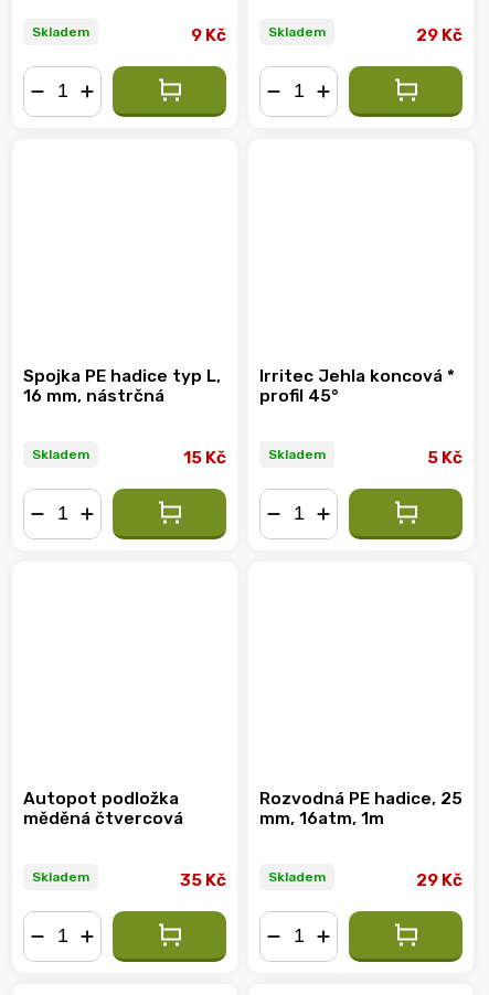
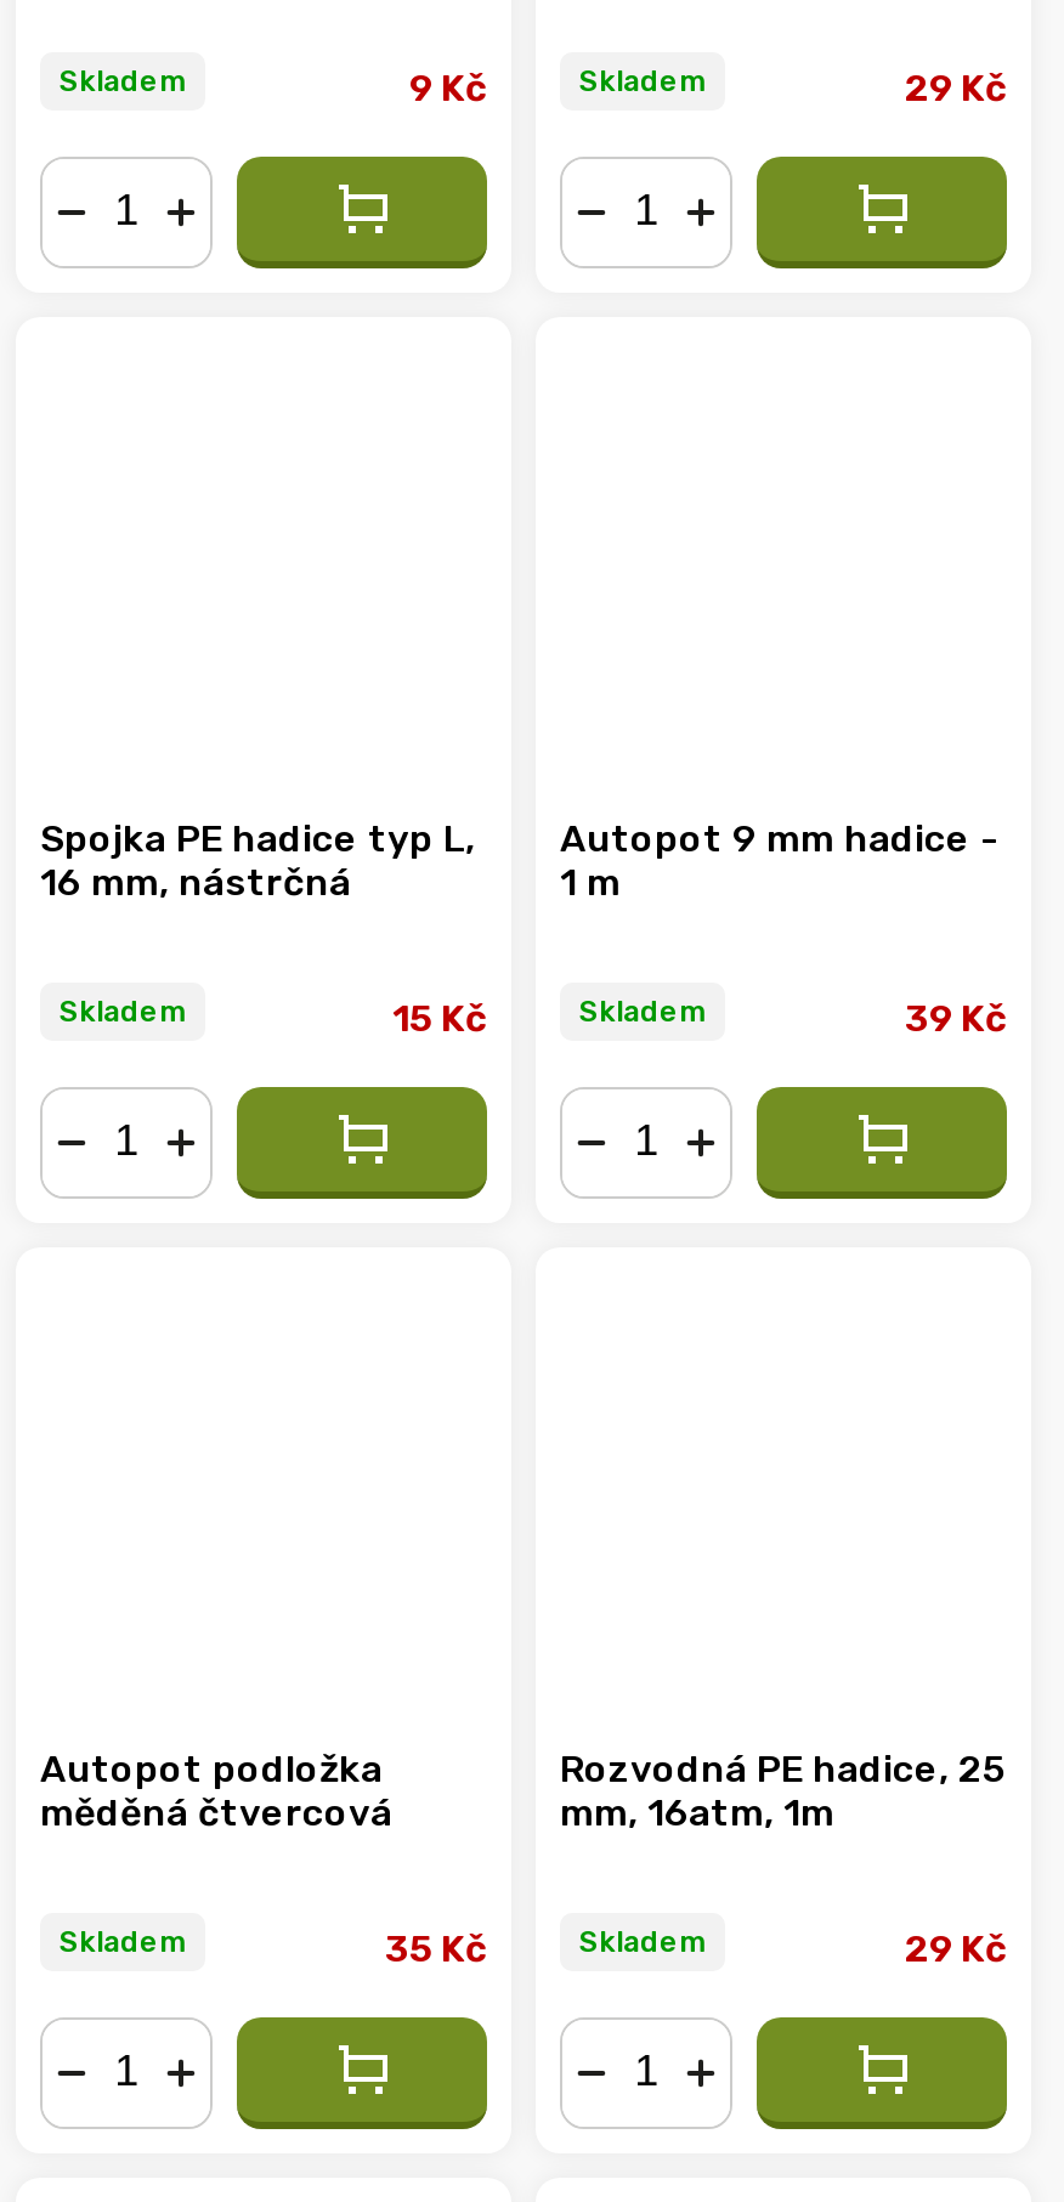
- Irritec Jehla koncová *
- profil 45°
+ Autopot 9 mm hadice -
+ 1 m

- 5 Kč
+ 39 Kč
